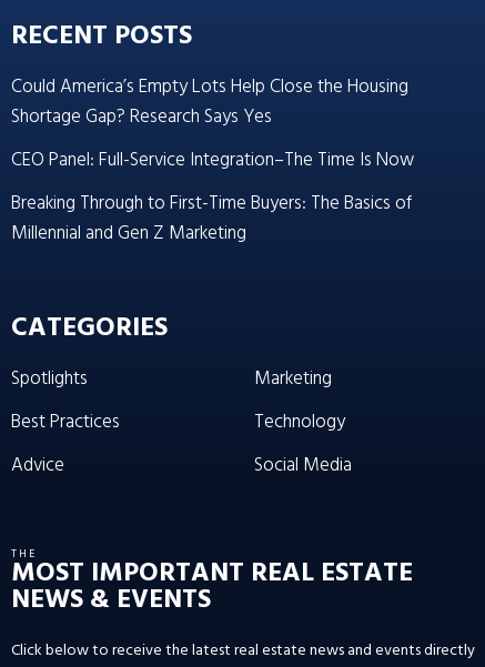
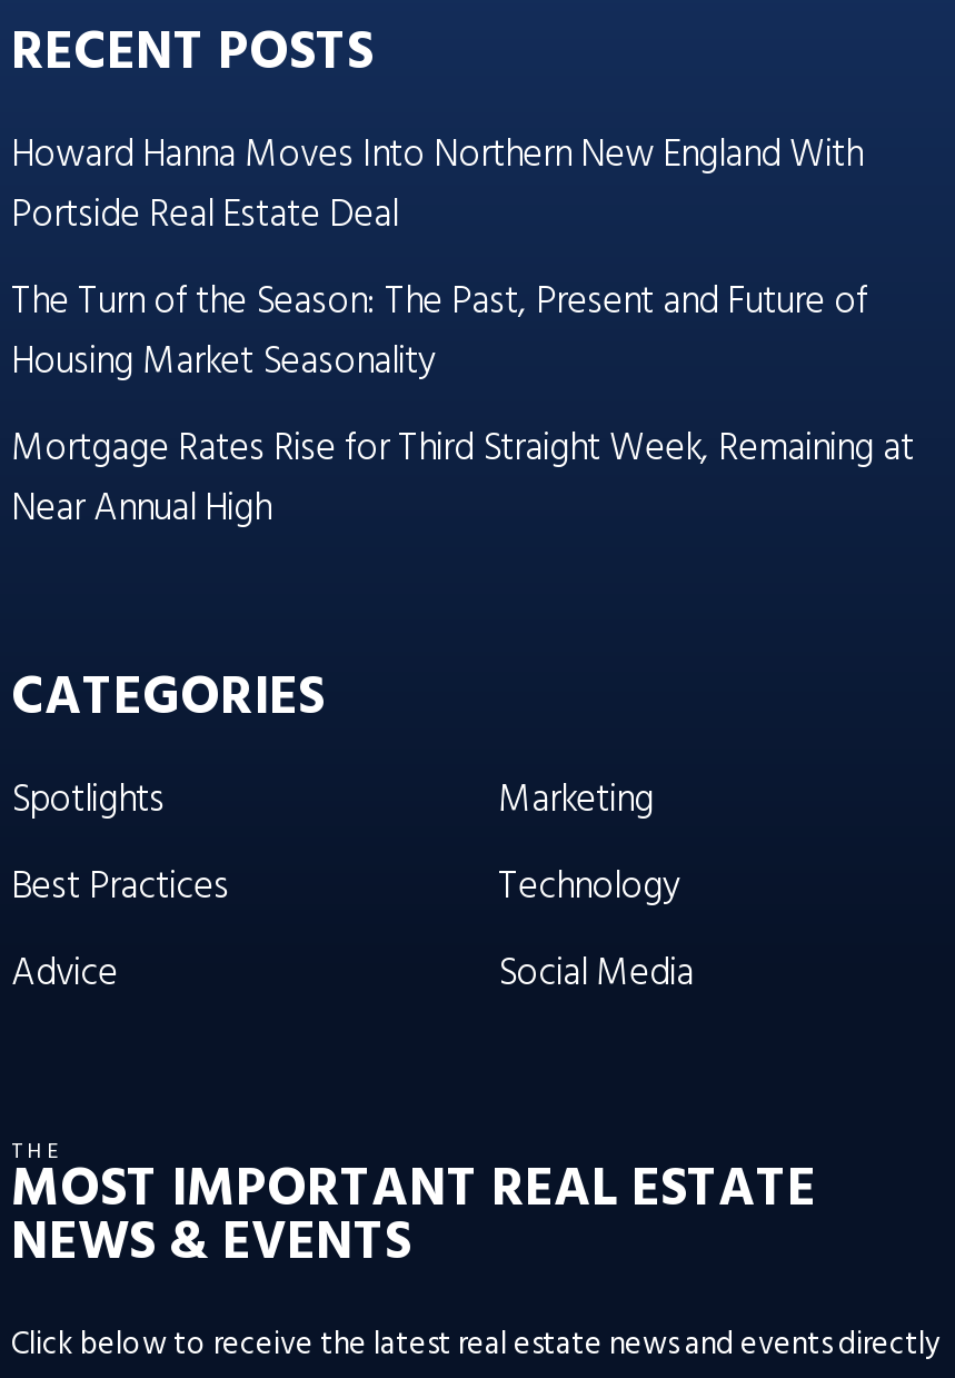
- Could America’s Empty Lots Help Close the Housing
- Shortage Gap? Research Says Yes
- CEO Panel: Full-Service Integration–The Time Is Now
- Breaking Through to First-Time Buyers: The Basics of
- Millennial and Gen Z Marketing
+ Howard Hanna Moves Into Northern New England With
+ Portside Real Estate Deal
+ The Turn of the Season: The Past, Present and Future of
+ Housing Market Seasonality
+ Mortgage Rates Rise for Third Straight Week, Remaining at
+ Near Annual High
